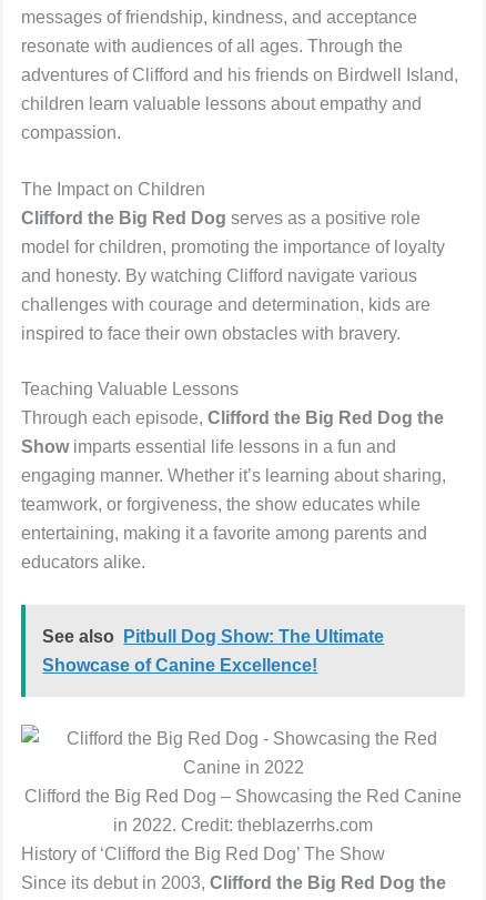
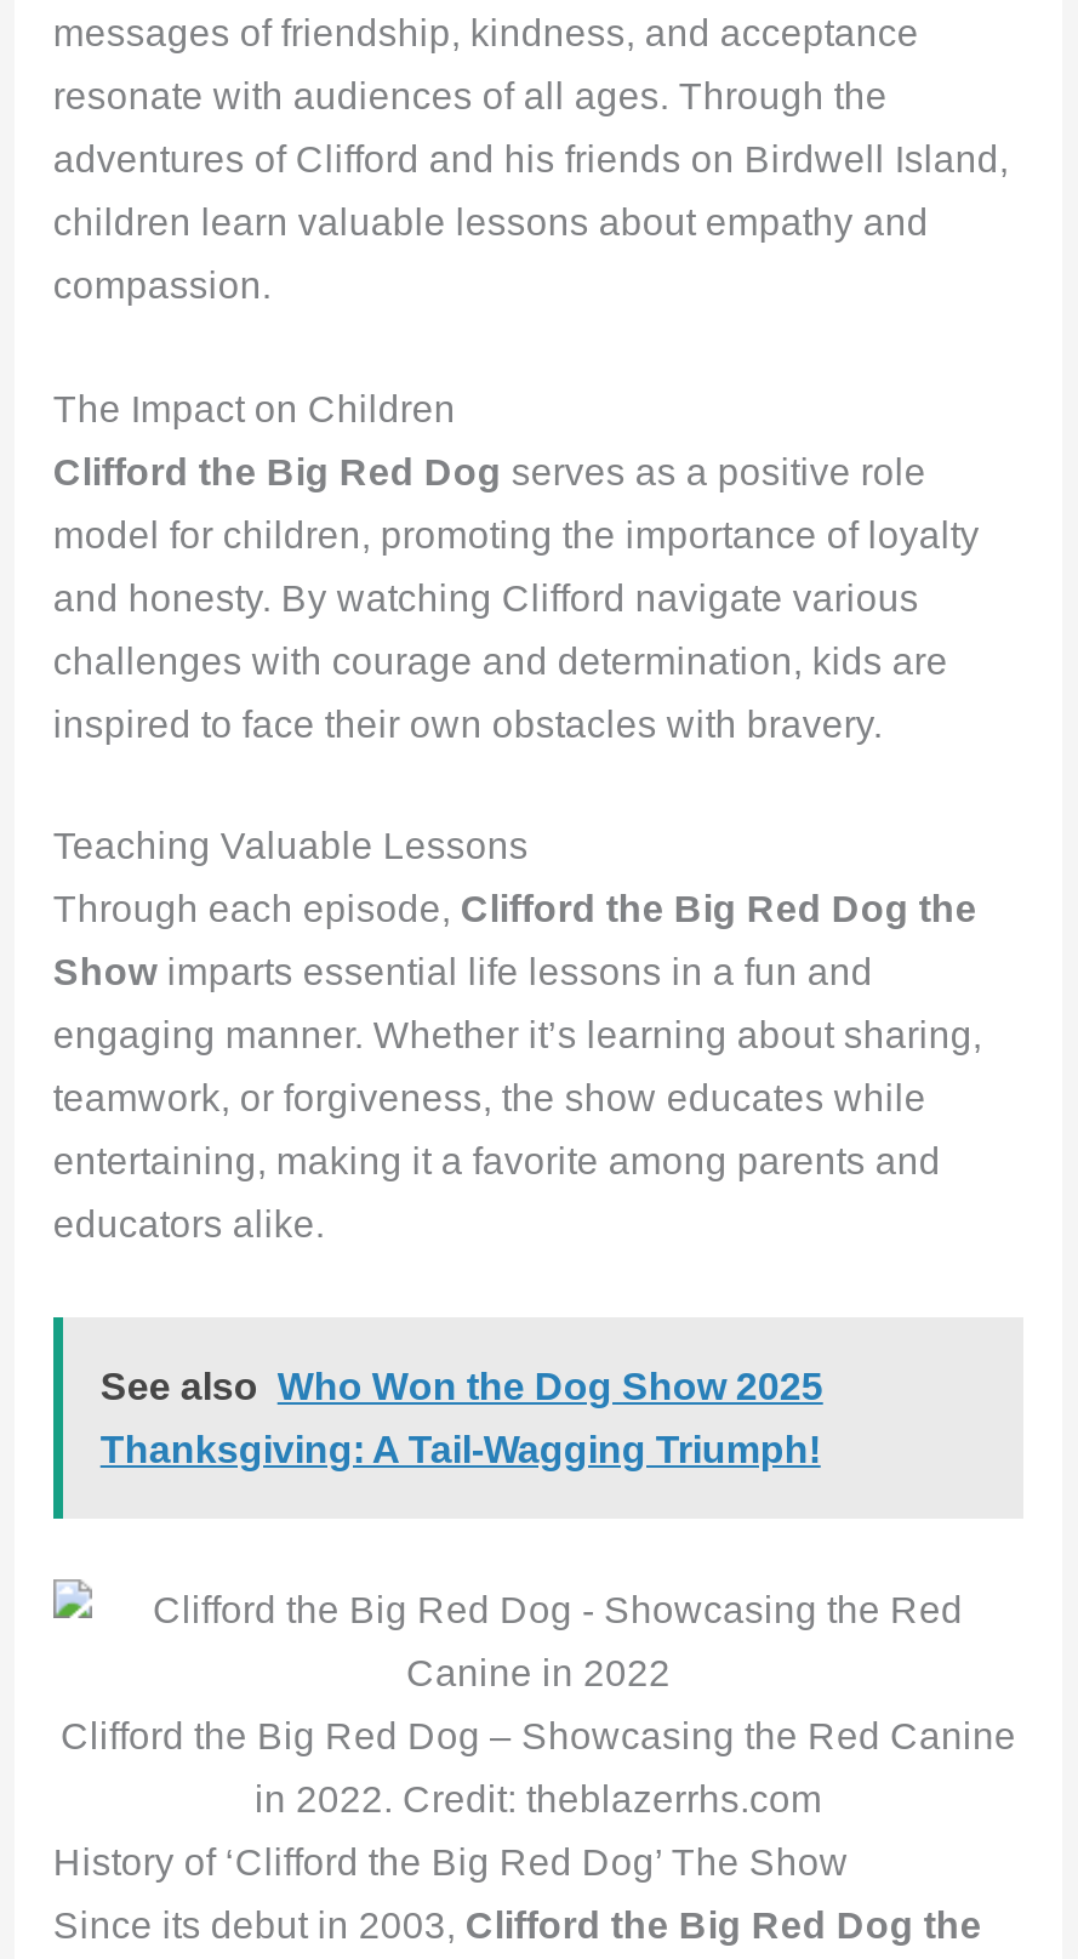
- See also Pitbull Dog Show: The Ultimate
+ See also Who Won the Dog Show 2025

- Showcase of Canine Excellence!
+ Thanksgiving: A Tail-Wagging Triumph!
